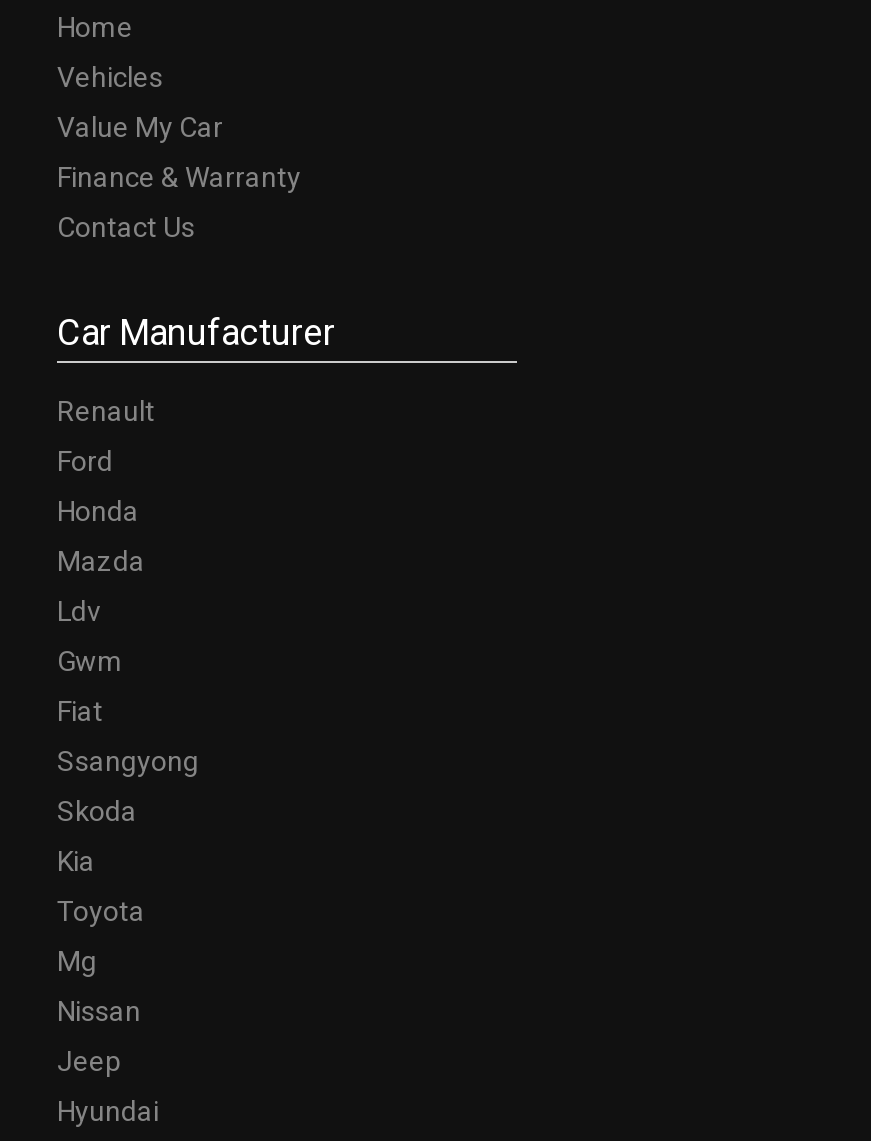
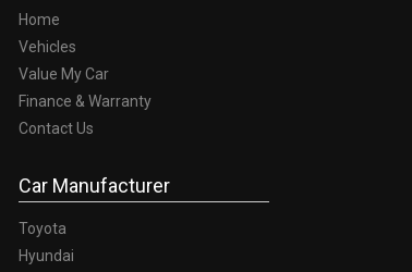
- Renault
- Ford
- Honda
- Mazda
- Ldv
- Gwm
- Fiat
- Ssangyong
- Skoda
- Kia

- Mg
- Nissan
- Jeep
